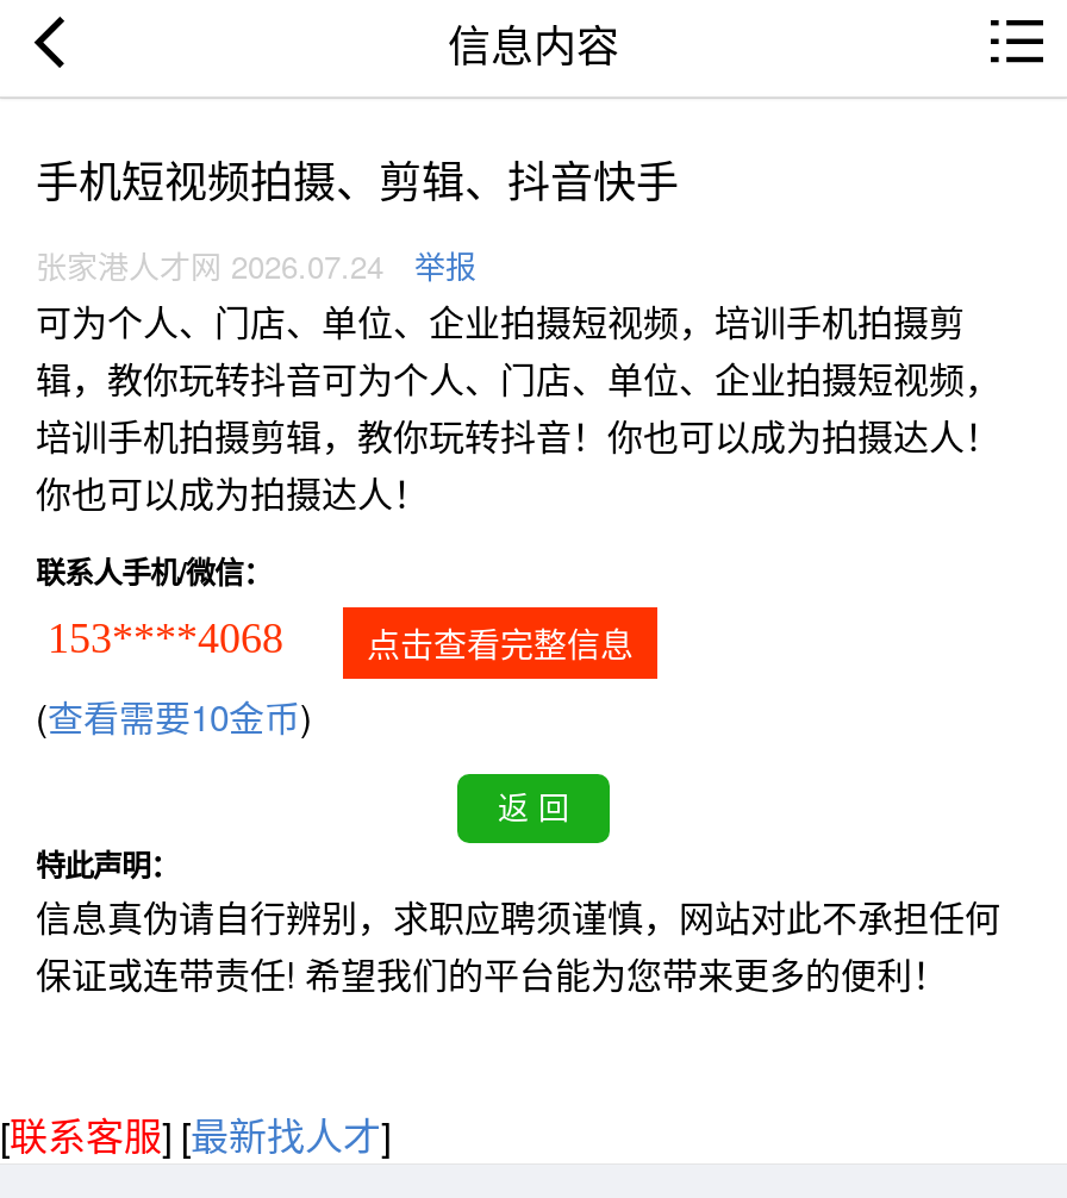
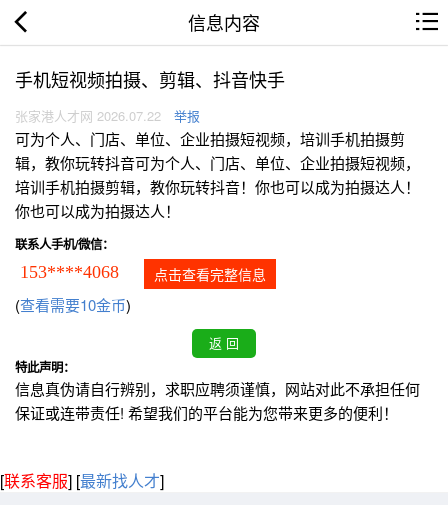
- 张家港人才网 2026.07.24
+ 张家港人才网 2026.07.22
